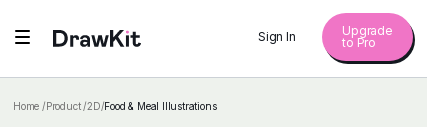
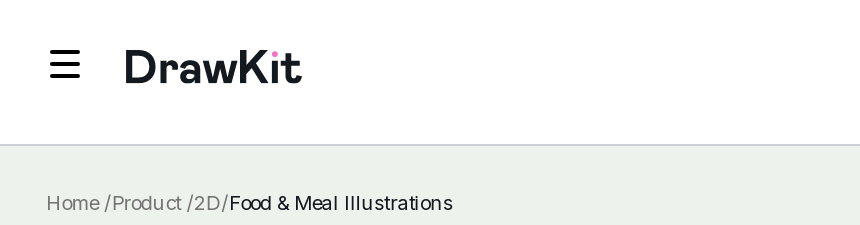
- [image]
- Sign In
- Upgrade
- to Pro
